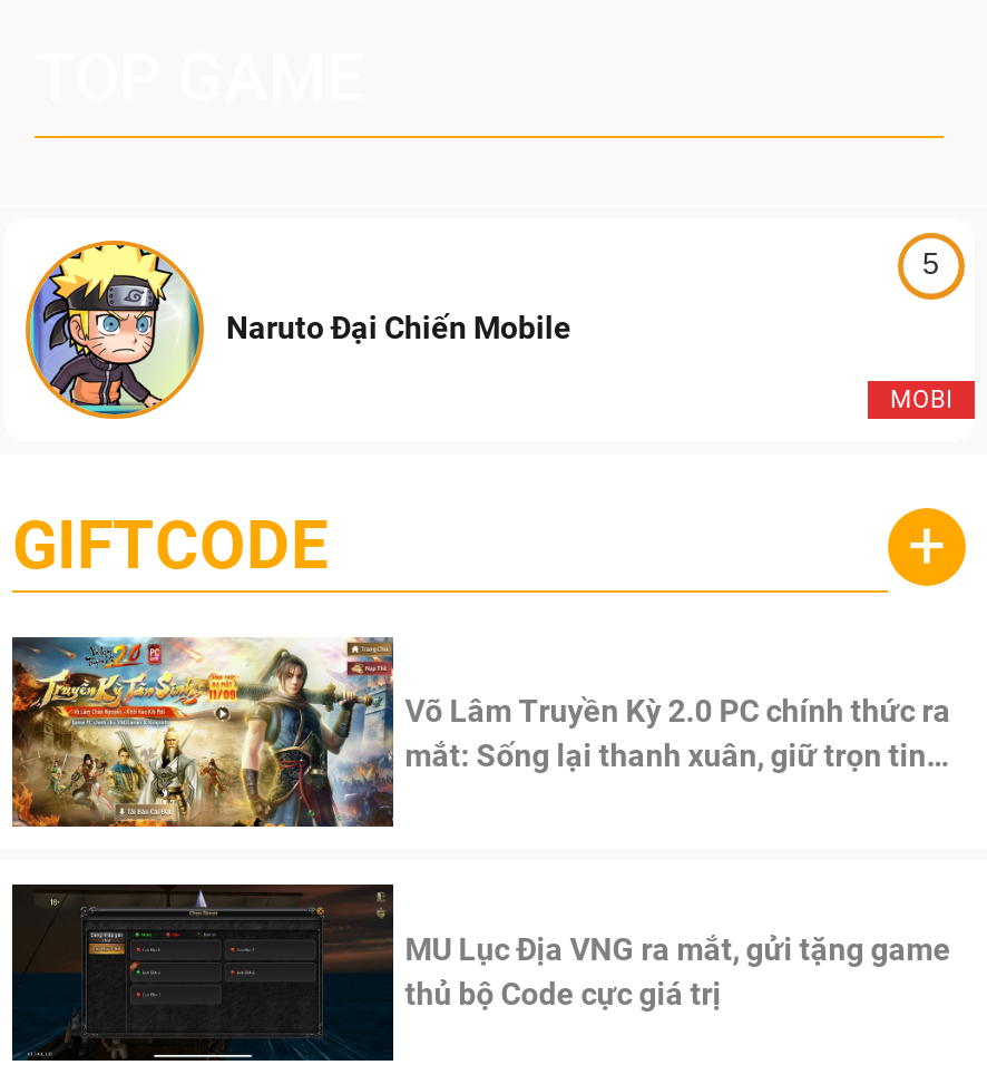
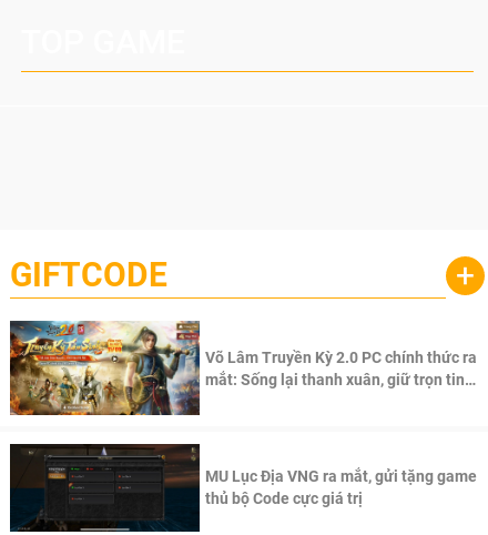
- [image]
- Naruto Đại Chiến Mobile

- 5

- MOBI
